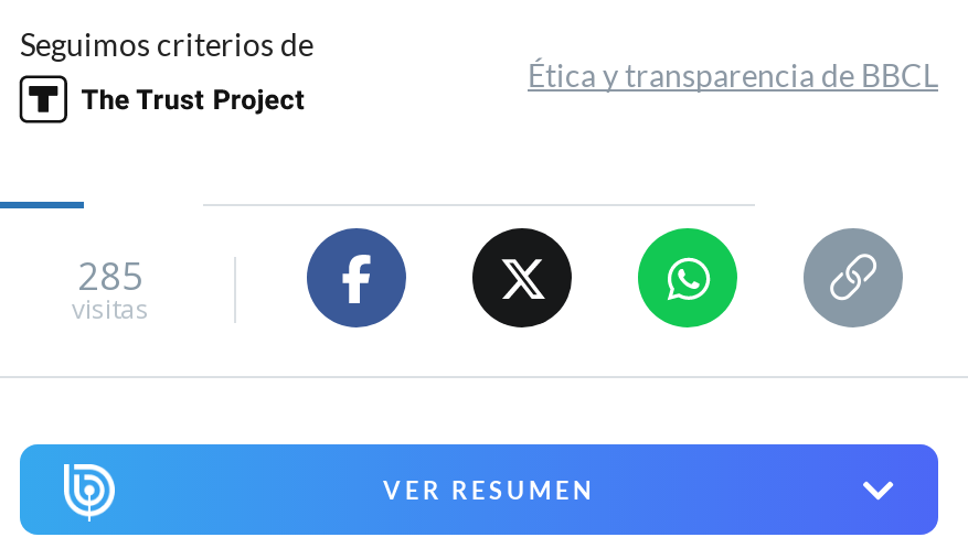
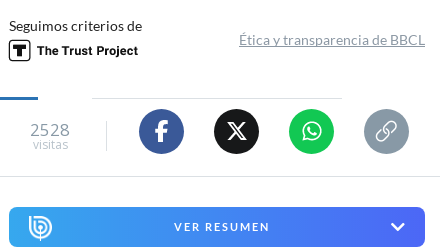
- 285
+ 2528
